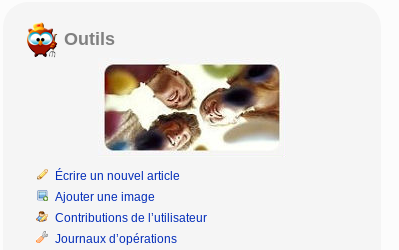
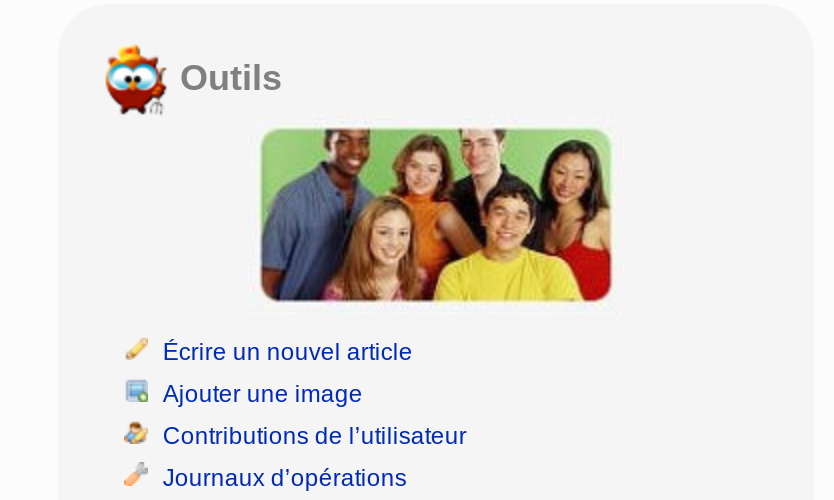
- [image]
+ [image]
